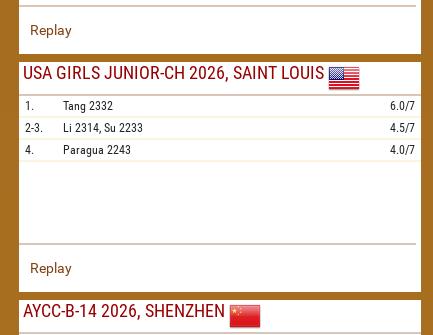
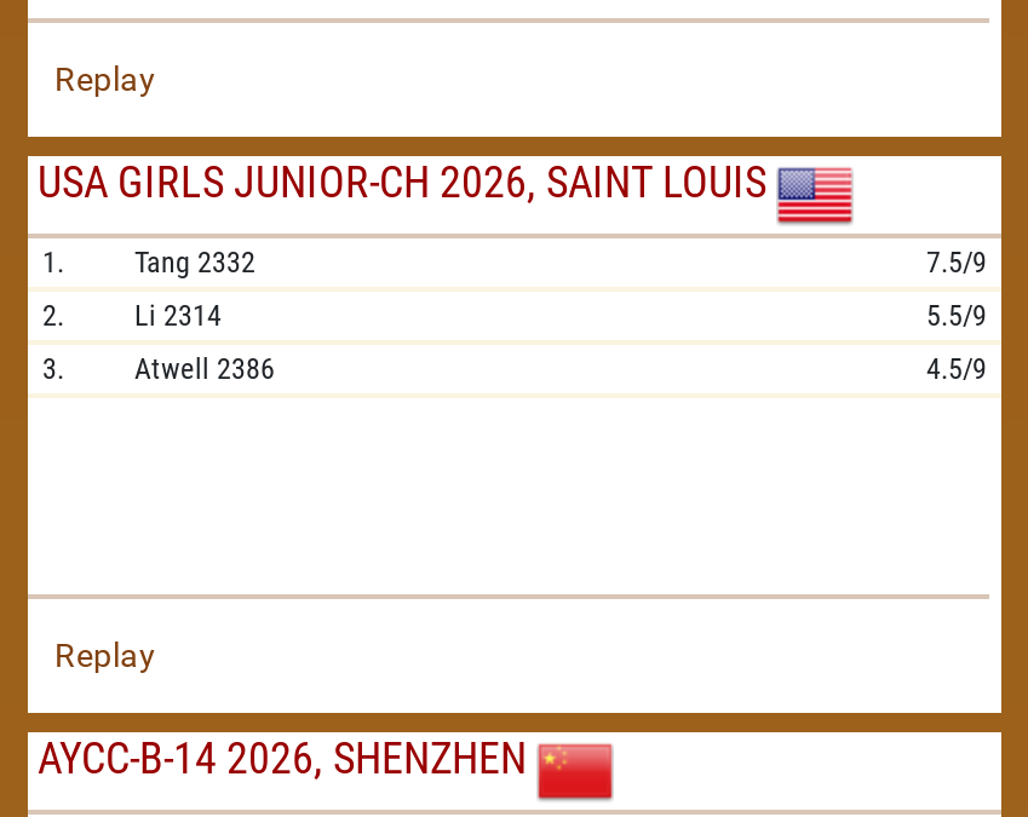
- 6.0/7
+ 7.5/9

- 2-3.
- Li 2314, Su 2233
- 4.5/7
+ 2.
+ Li 2314
+ 5.5/9

- 4.
- Paragua 2243
- 4.0/7
+ 3.
+ Atwell 2386
+ 4.5/9
